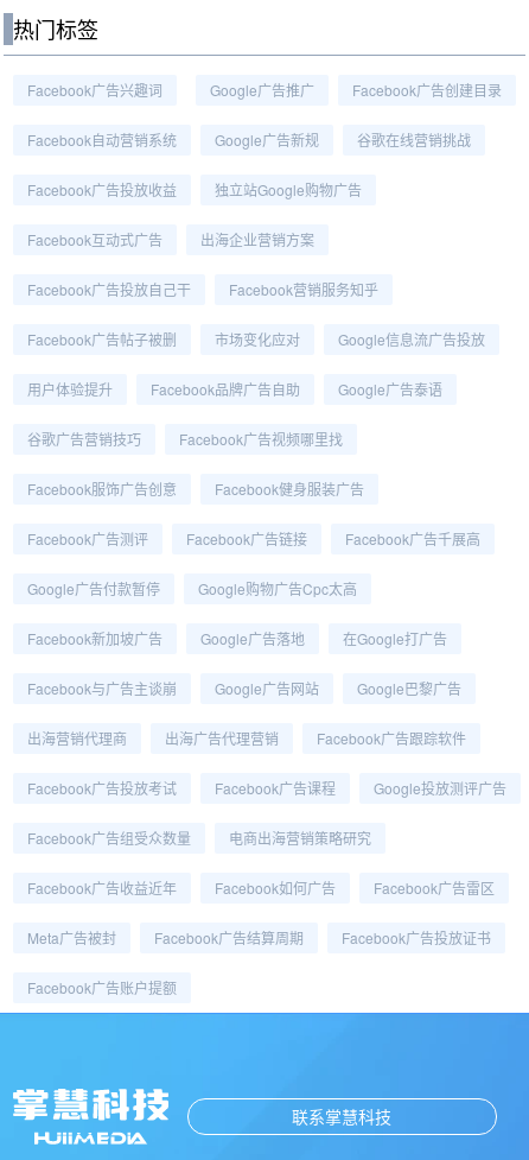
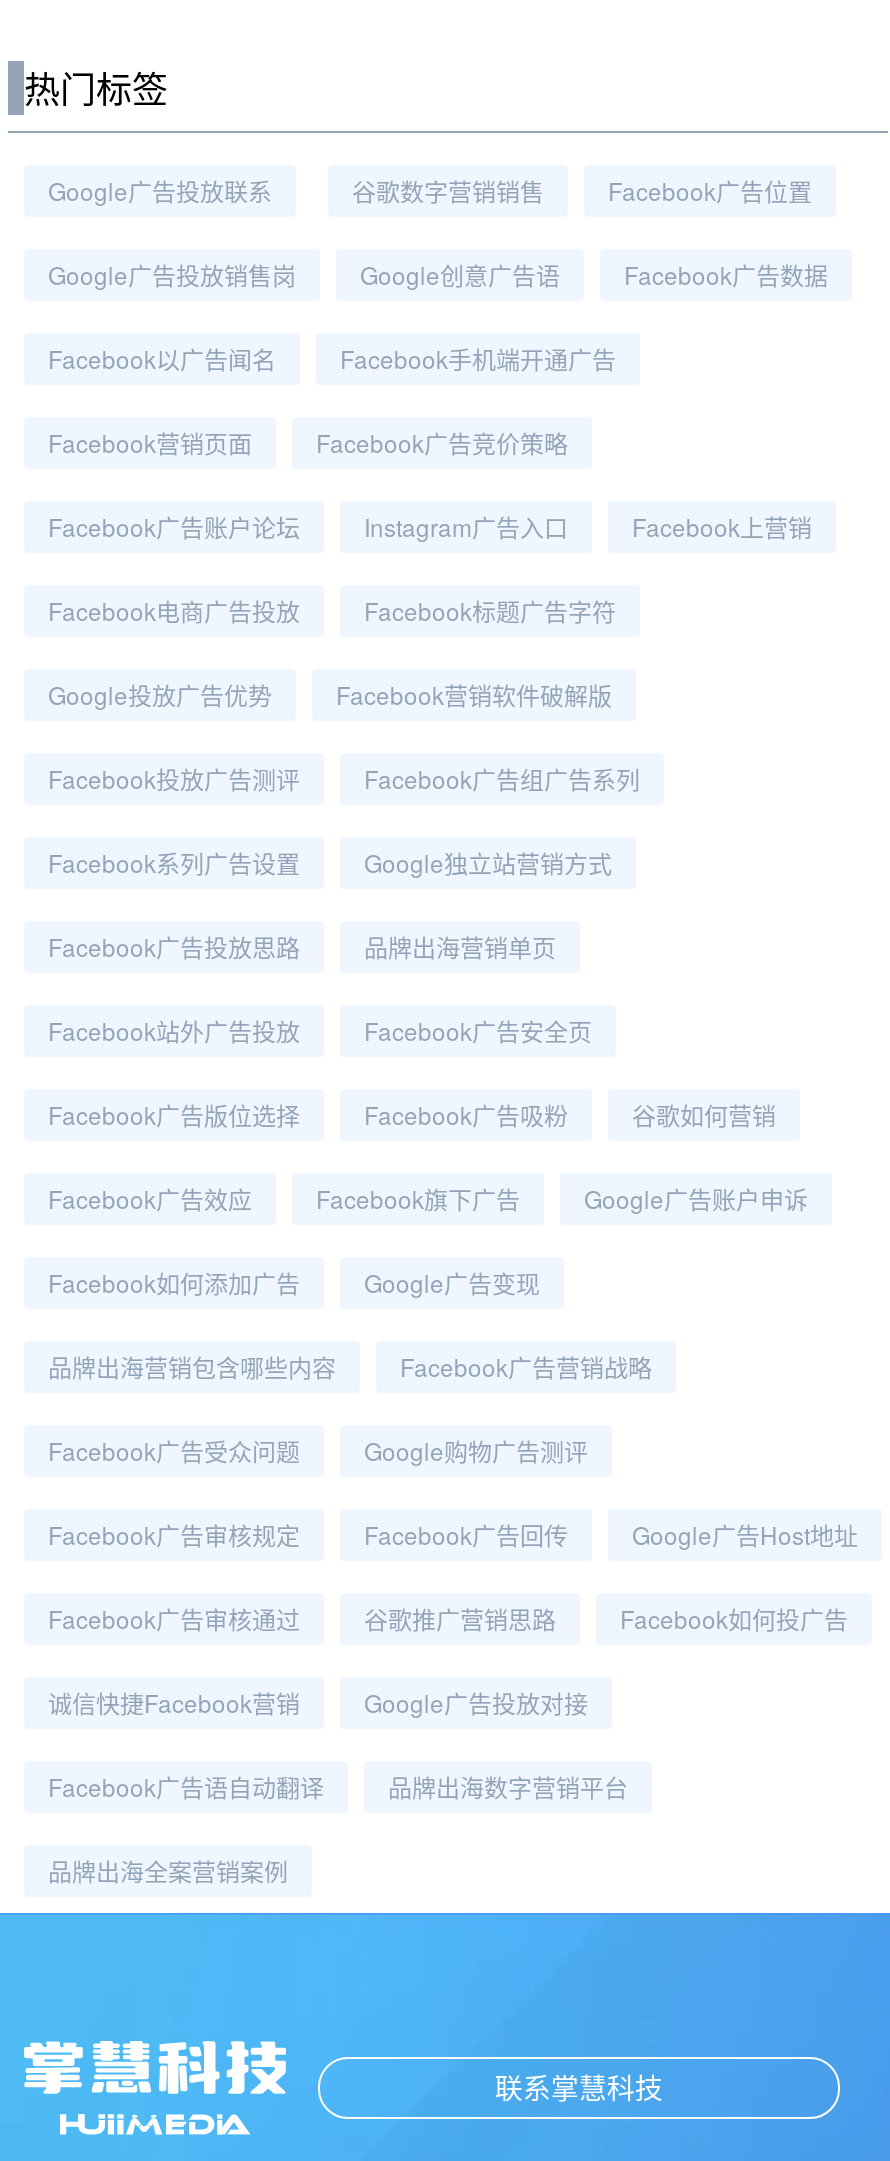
- Facebook广告兴趣词
- Google广告推广
- Facebook广告创建目录
- Facebook自动营销系统
- Google广告新规
- 谷歌在线营销挑战
- Facebook广告投放收益
- 独立站Google购物广告
- Facebook互动式广告
- 出海企业营销方案
- Facebook广告投放自己干
- Facebook营销服务知乎
- Facebook广告帖子被删
- 市场变化应对
- Google信息流广告投放
- 用户体验提升
- Facebook品牌广告自助
- Google广告泰语
- 谷歌广告营销技巧
- Facebook广告视频哪里找
- Facebook服饰广告创意
- Facebook健身服装广告
- Facebook广告测评
- Facebook广告链接
- Facebook广告千展高
- Google广告付款暂停
- Google购物广告cpc太高
- Facebook新加坡广告
- Google广告落地
- 在Google打广告
- Facebook与广告主谈崩
- Google广告网站
- Google巴黎广告
- 出海营销代理商
- 出海广告代理营销
- Facebook广告跟踪软件
- Facebook广告投放考试
- Facebook广告课程
- Google投放测评广告
- Facebook广告组受众数量
- 电商出海营销策略研究
- Facebook广告收益近年
- Facebook如何广告
- Facebook广告雷区
- Meta广告被封
- Facebook广告结算周期
- Facebook广告投放证书
- Facebook广告账户提额
+ Google广告投放联系
+ 谷歌数字营销销售
+ Facebook广告位置
+ Google广告投放销售岗
+ Google创意广告语
+ Facebook广告数据
+ Facebook以广告闻名
+ Facebook手机端开通广告
+ Facebook营销页面
+ Facebook广告竞价策略
+ Facebook广告账户论坛
+ Instagram广告入口
+ Facebook上营销
+ Facebook电商广告投放
+ Facebook标题广告字符
+ Google投放广告优势
+ Facebook营销软件破解版
+ Facebook投放广告测评
+ Facebook广告组广告系列
+ Facebook系列广告设置
+ Google独立站营销方式
+ Facebook广告投放思路
+ 品牌出海营销单页
+ Facebook站外广告投放
+ Facebook广告安全页
+ Facebook广告版位选择
+ Facebook广告吸粉
+ 谷歌如何营销
+ Facebook广告效应
+ Facebook旗下广告
+ Google广告账户申诉
+ Facebook如何添加广告
+ Google广告变现
+ 品牌出海营销包含哪些内容
+ Facebook广告营销战略
+ Facebook广告受众问题
+ Google购物广告测评
+ Facebook广告审核规定
+ Facebook广告回传
+ Google广告host地址
+ Facebook广告审核通过
+ 谷歌推广营销思路
+ Facebook如何投广告
+ 诚信快捷Facebook营销
+ Google广告投放对接
+ Facebook广告语自动翻译
+ 品牌出海数字营销平台
+ 品牌出海全案营销案例
